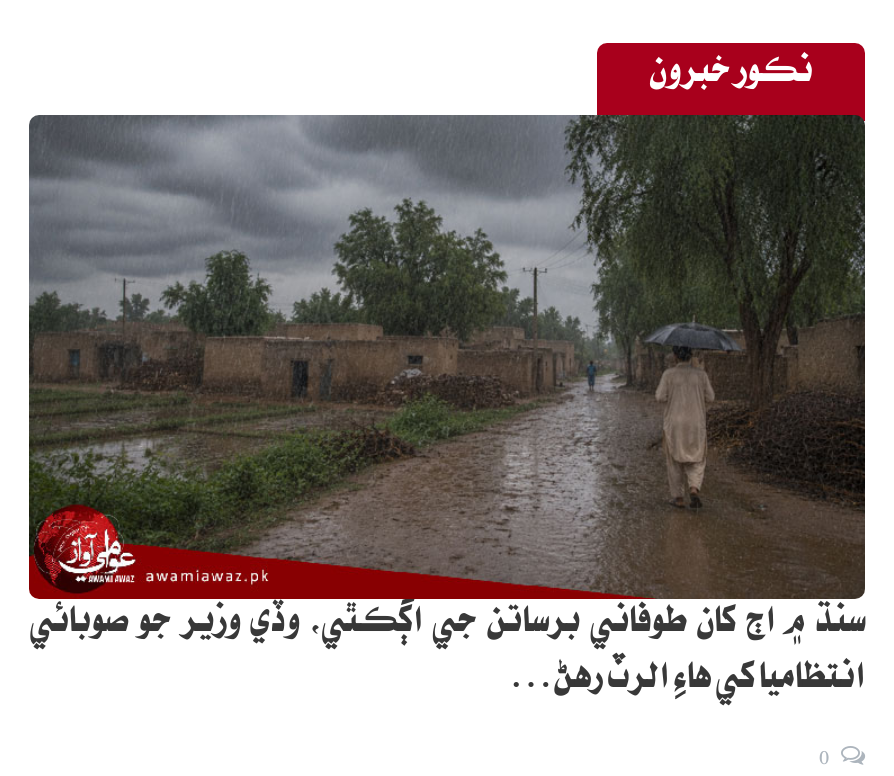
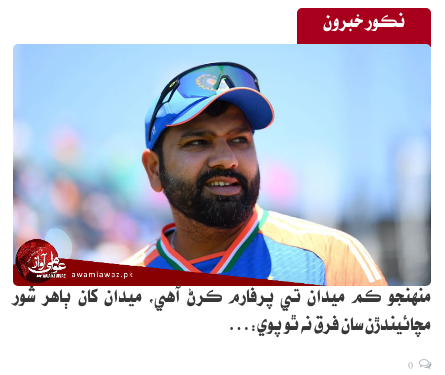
- [image]
- سنڌ ۾ اڄ کان طوفاني برساتن جي اڳڪٿي، وڏي وزير جو صوبائي
- انتظاميا کي هاءِ الرٽ رهڻ…
+ [image]
+ منهنجو ڪم ميدان تي پرفارم ڪرڻ آهي، ميدان کان ٻاهر شور
+ مچائيندڙن سان فرق نه ٿو پوي:…
